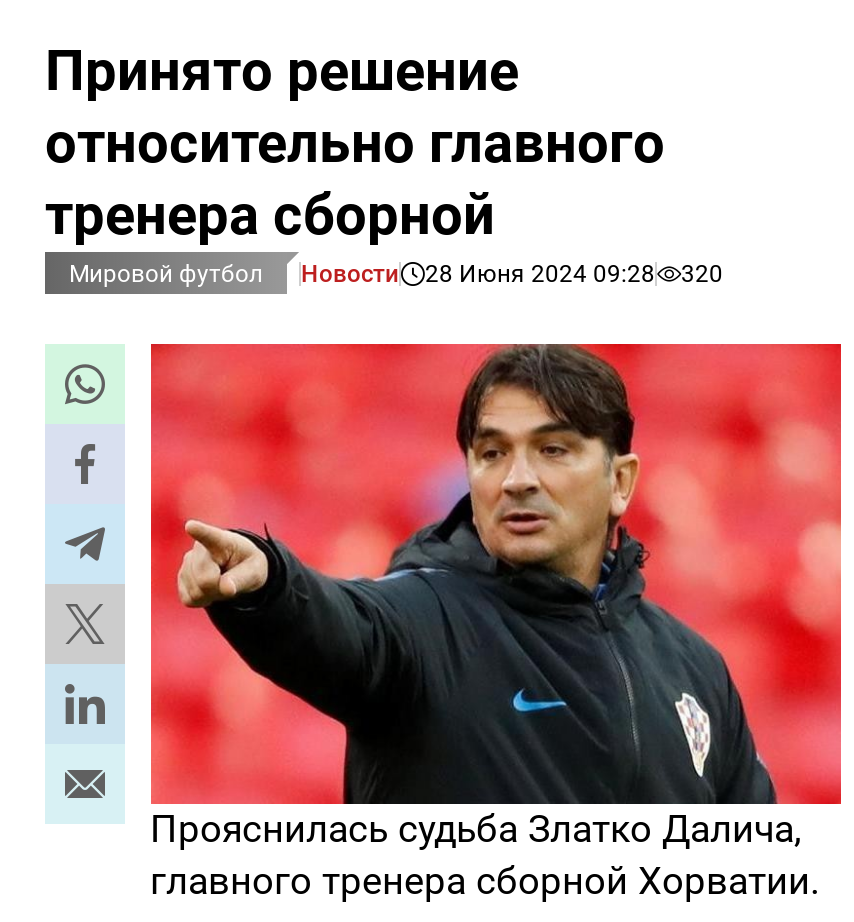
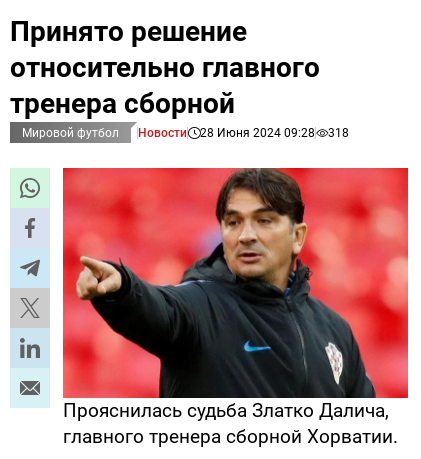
- Мировой футбол Новости 28 Июня 2024 09:28 320
+ Мировой футбол Новости 28 Июня 2024 09:28 318
